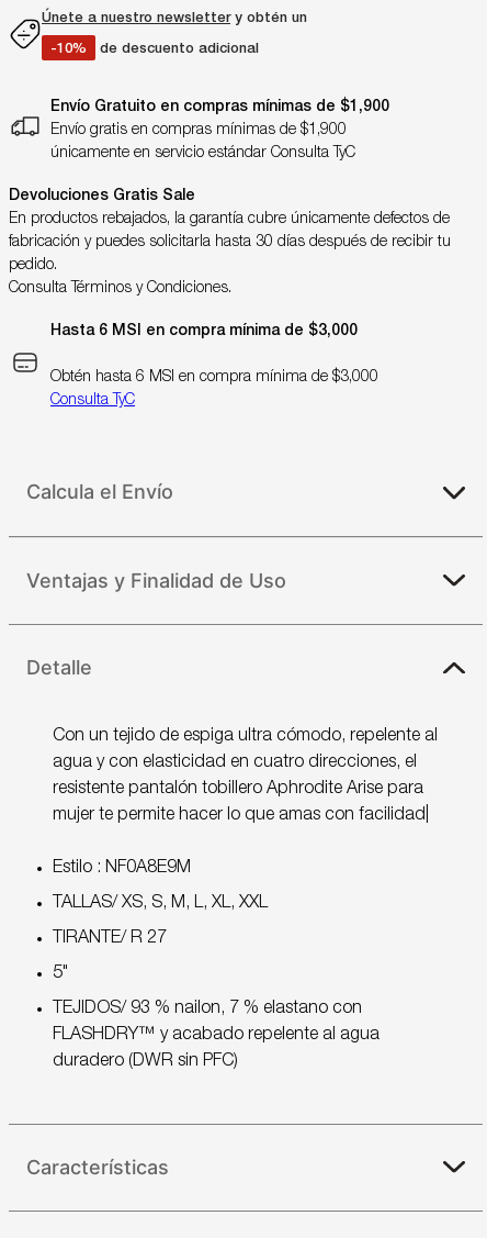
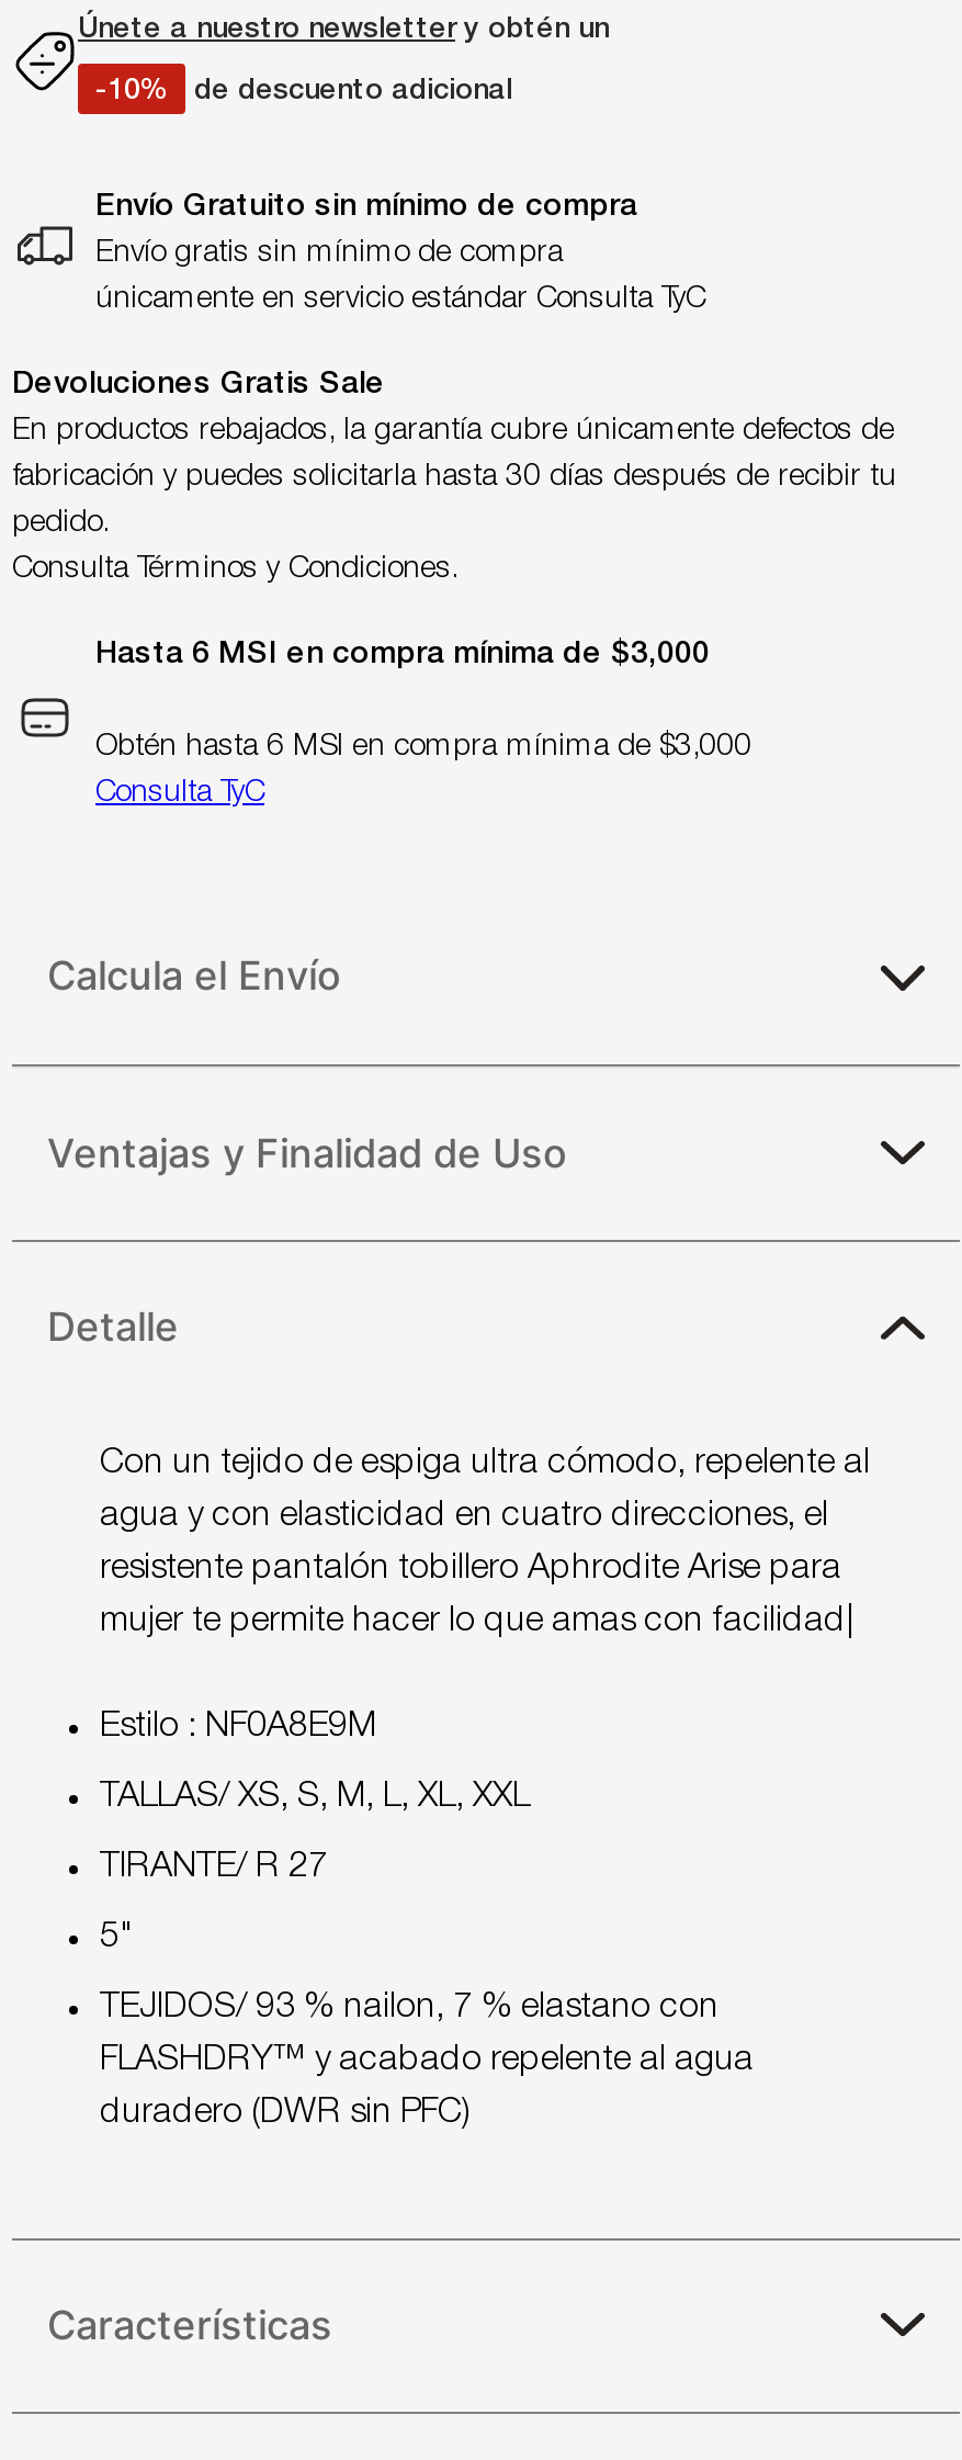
- Envío Gratuito en compras mínimas de $1,900
+ Envío Gratuito sin mínimo de compra

- Envío gratis en compras mínimas de $1,900
+ Envío gratis sin mínimo de compra
